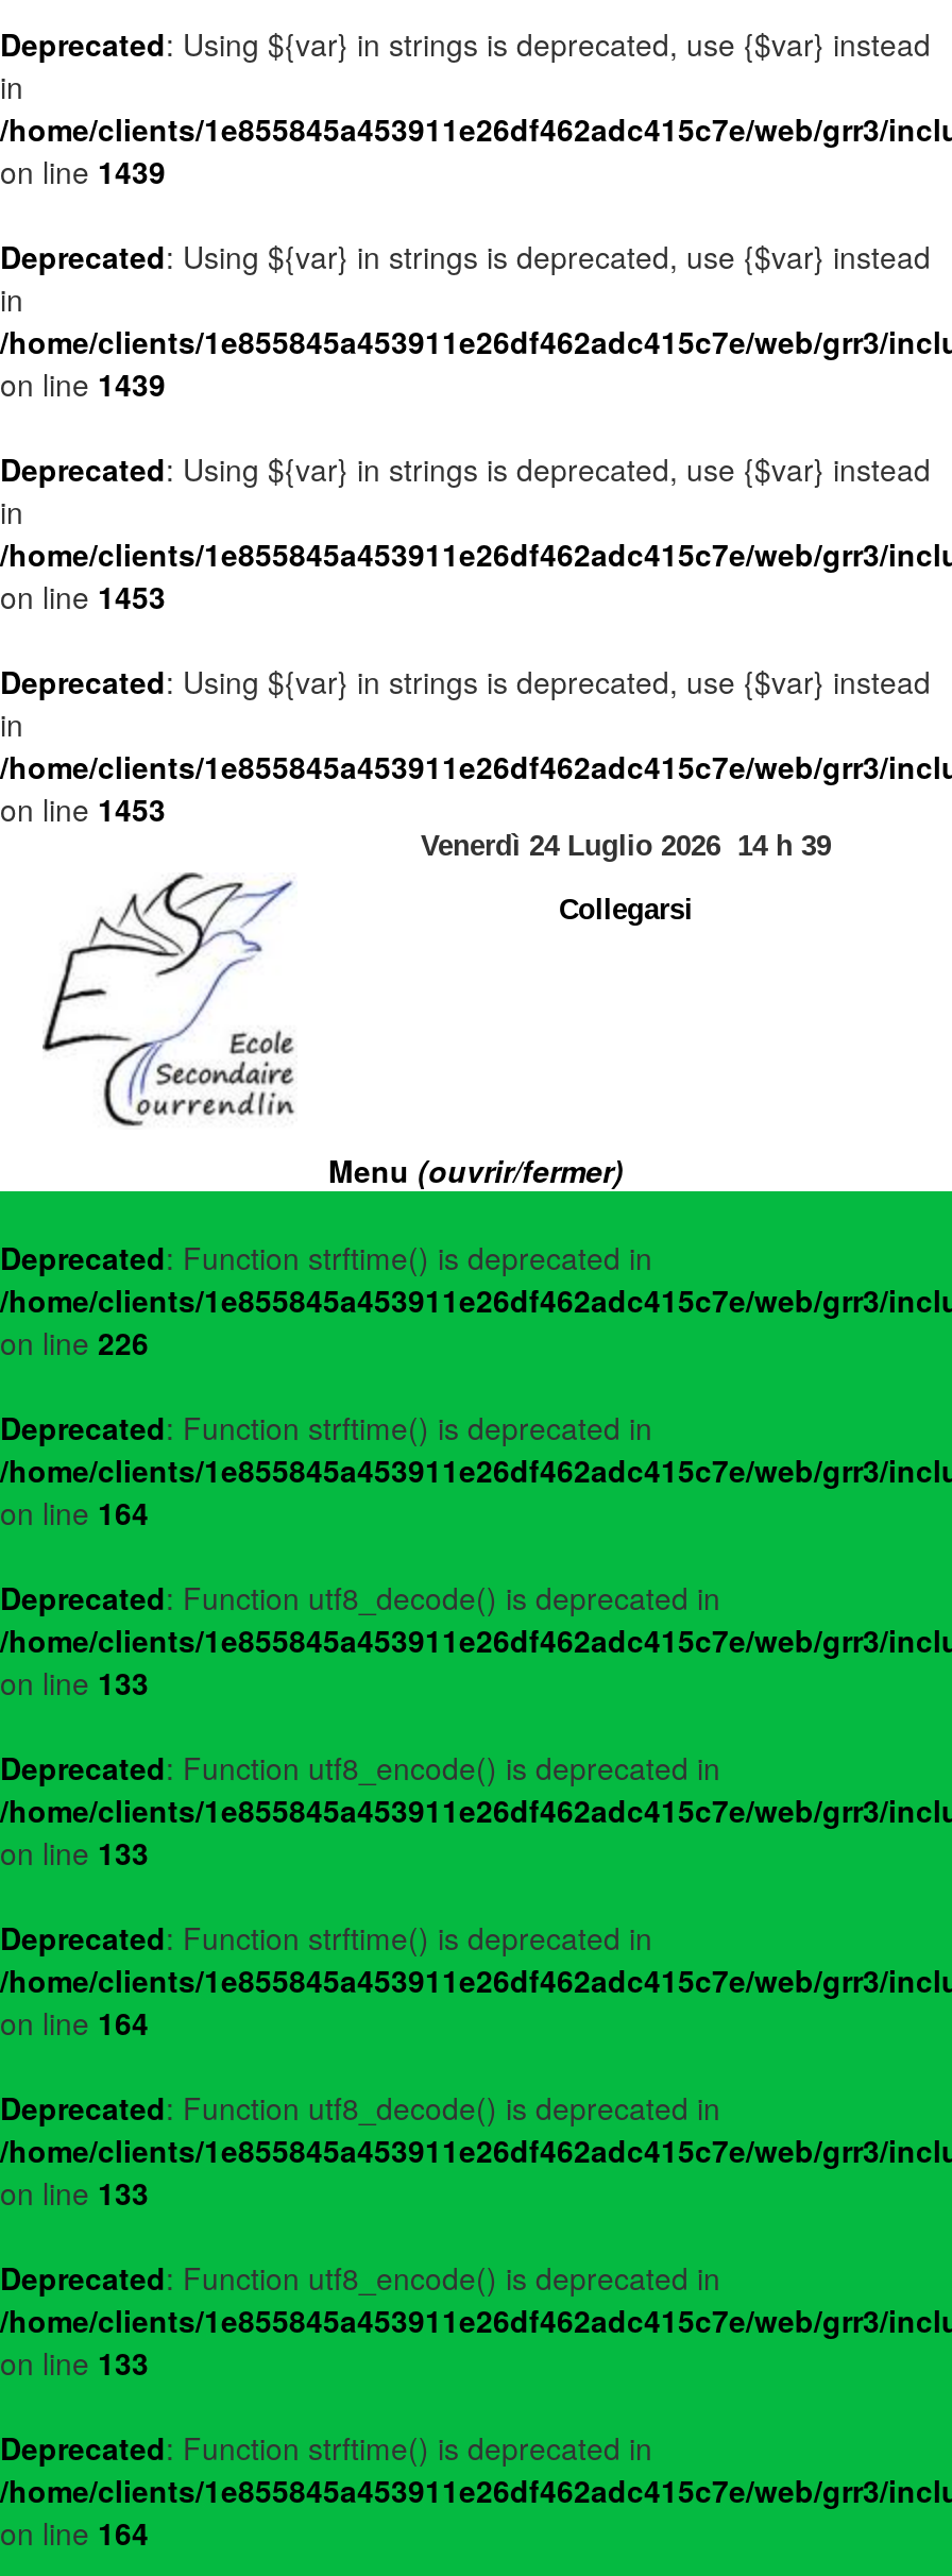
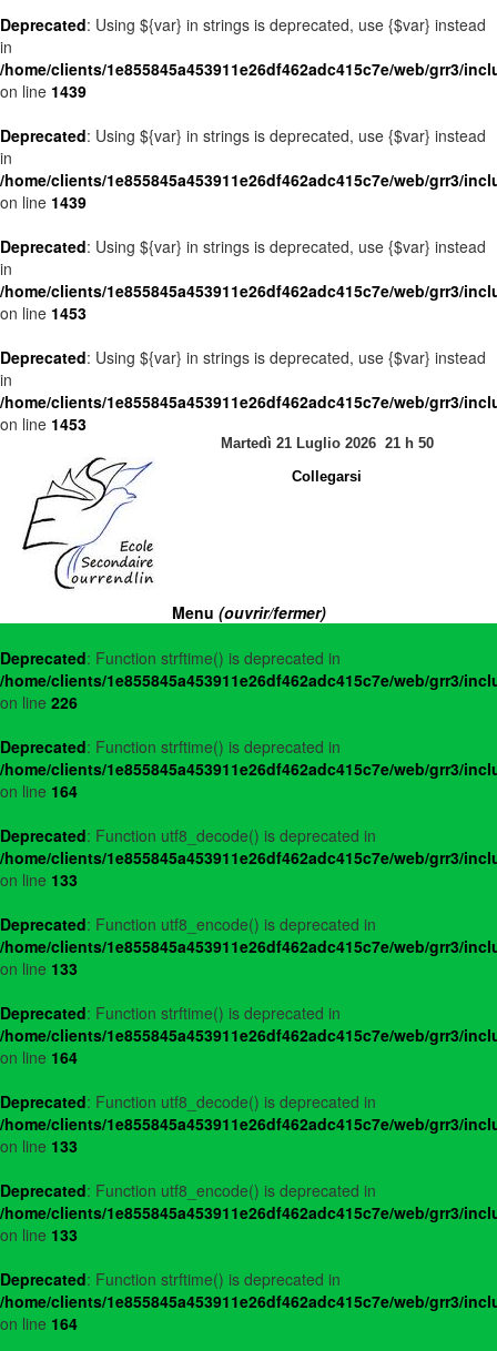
- Venerdì 24 Luglio 2026 14 h 39
+ Martedì 21 Luglio 2026 21 h 50
